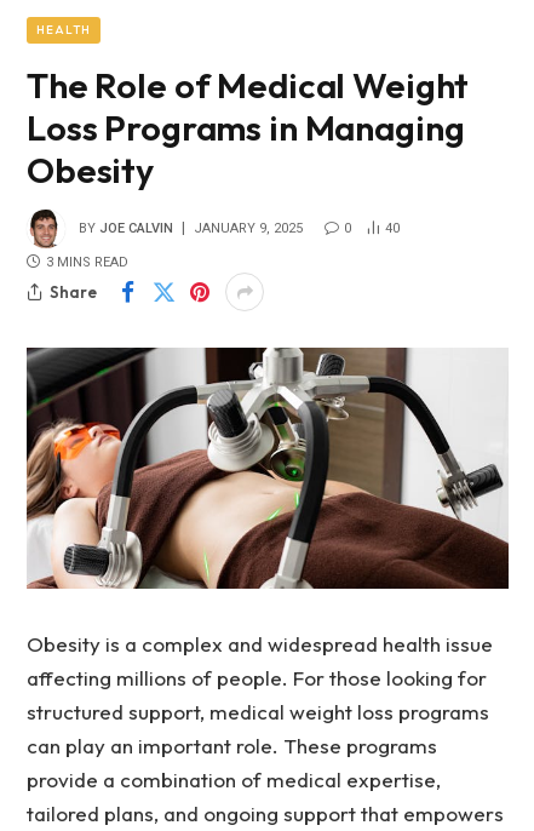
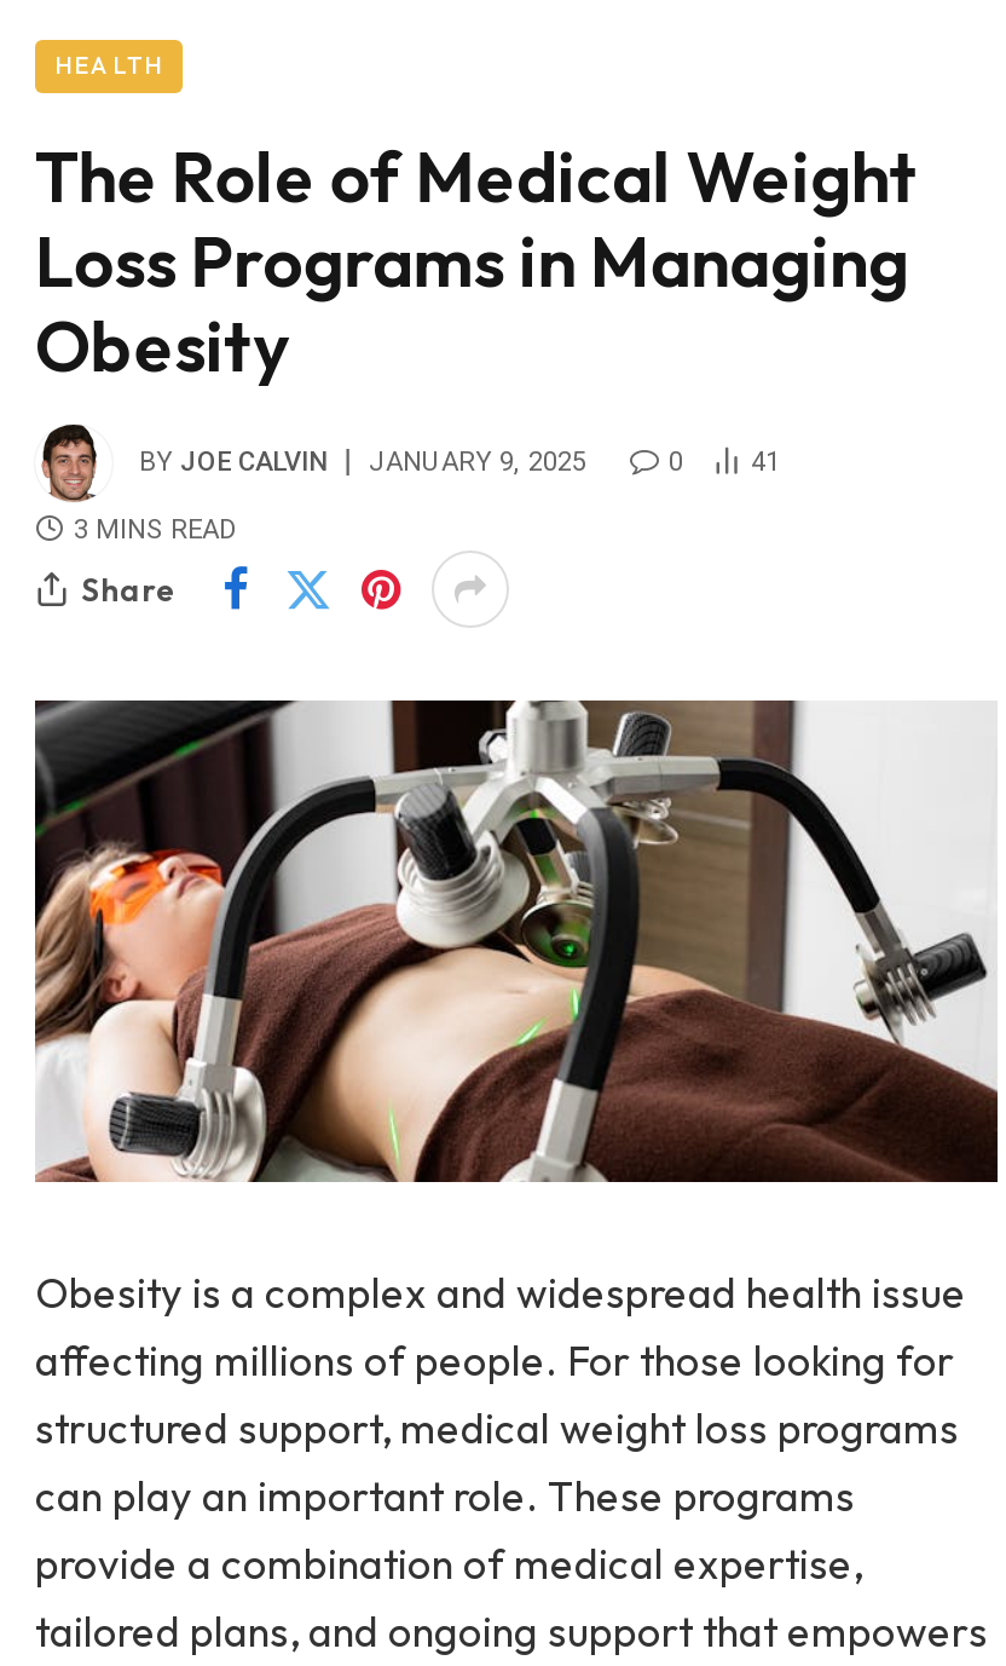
- 40
+ 41
